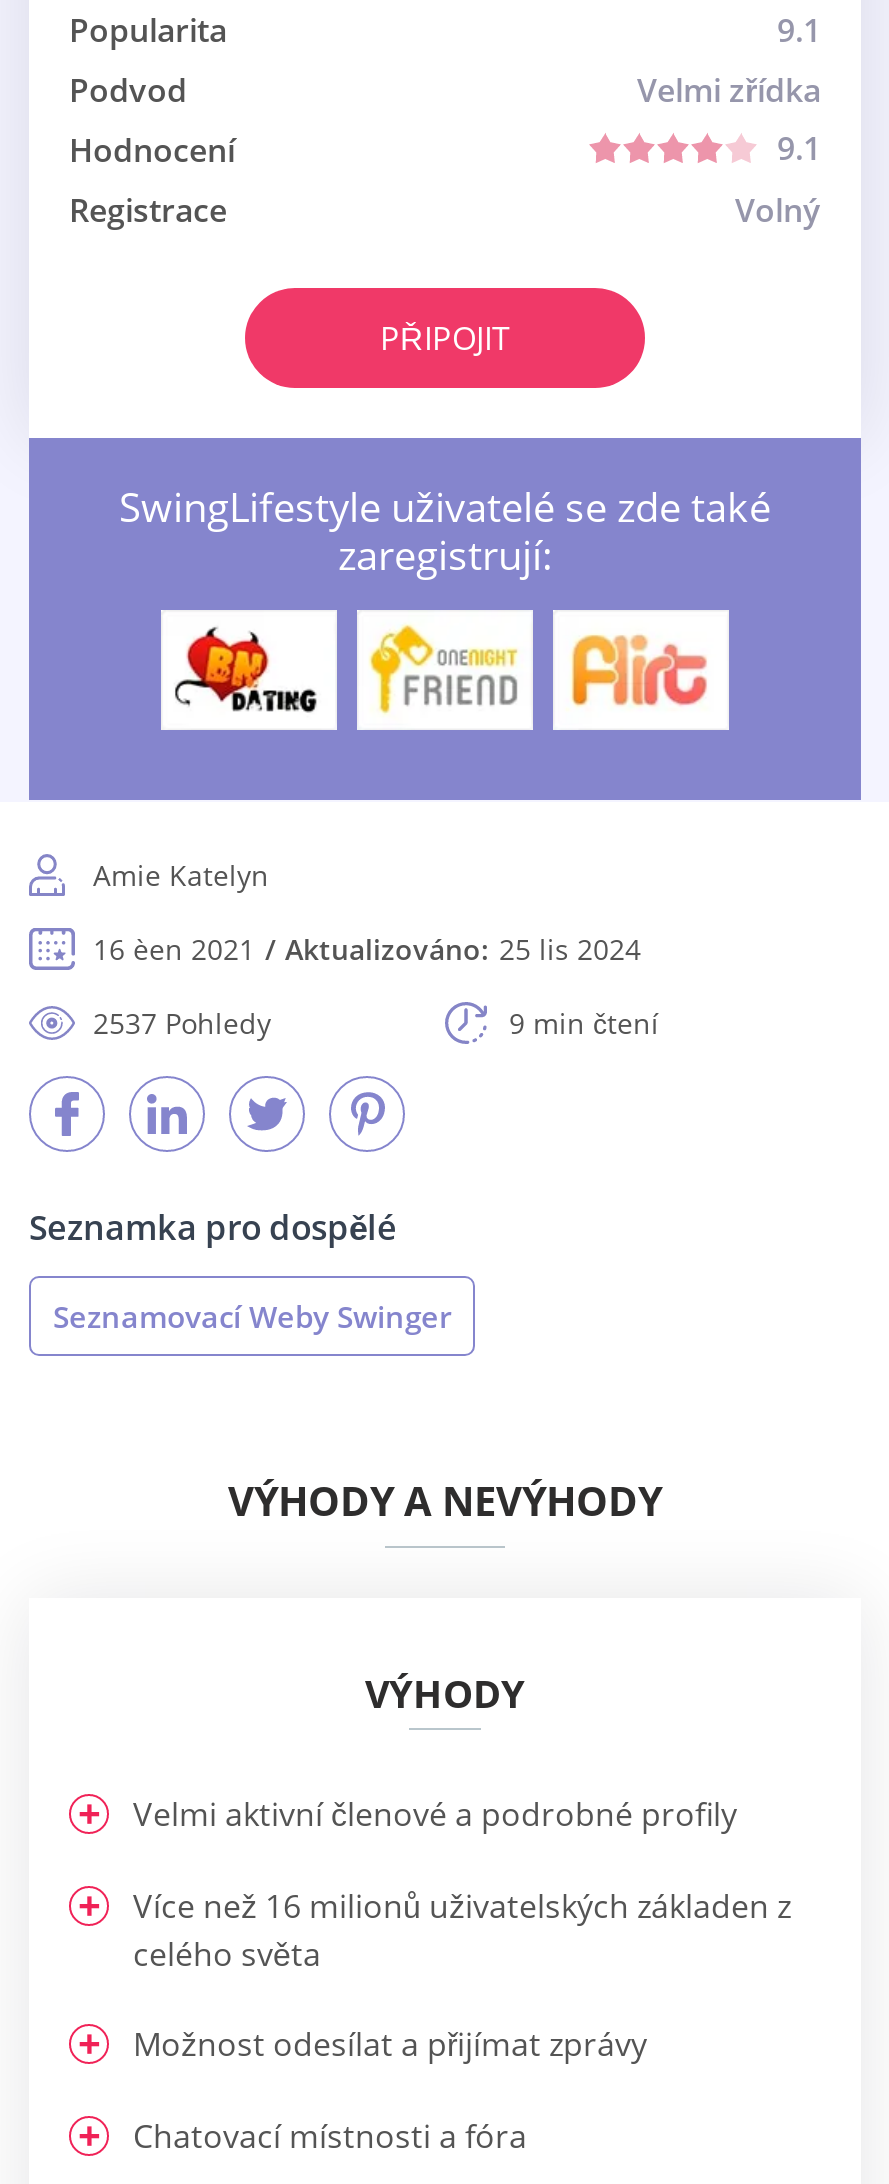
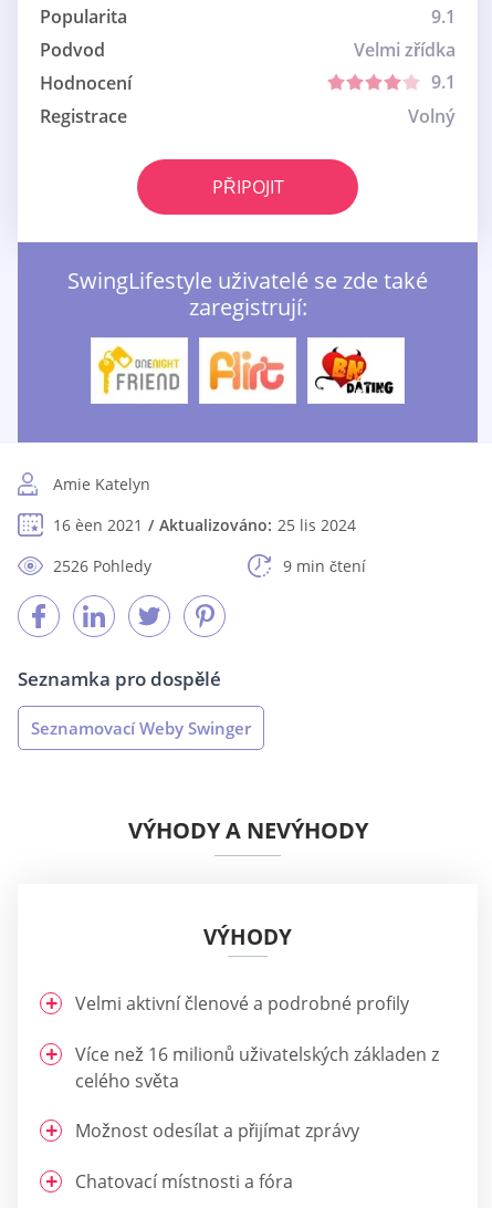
- [image]
+ [image]

- [image]
+ [image]

- [image]
+ [image]

- 2537 Pohledy
+ 2526 Pohledy
